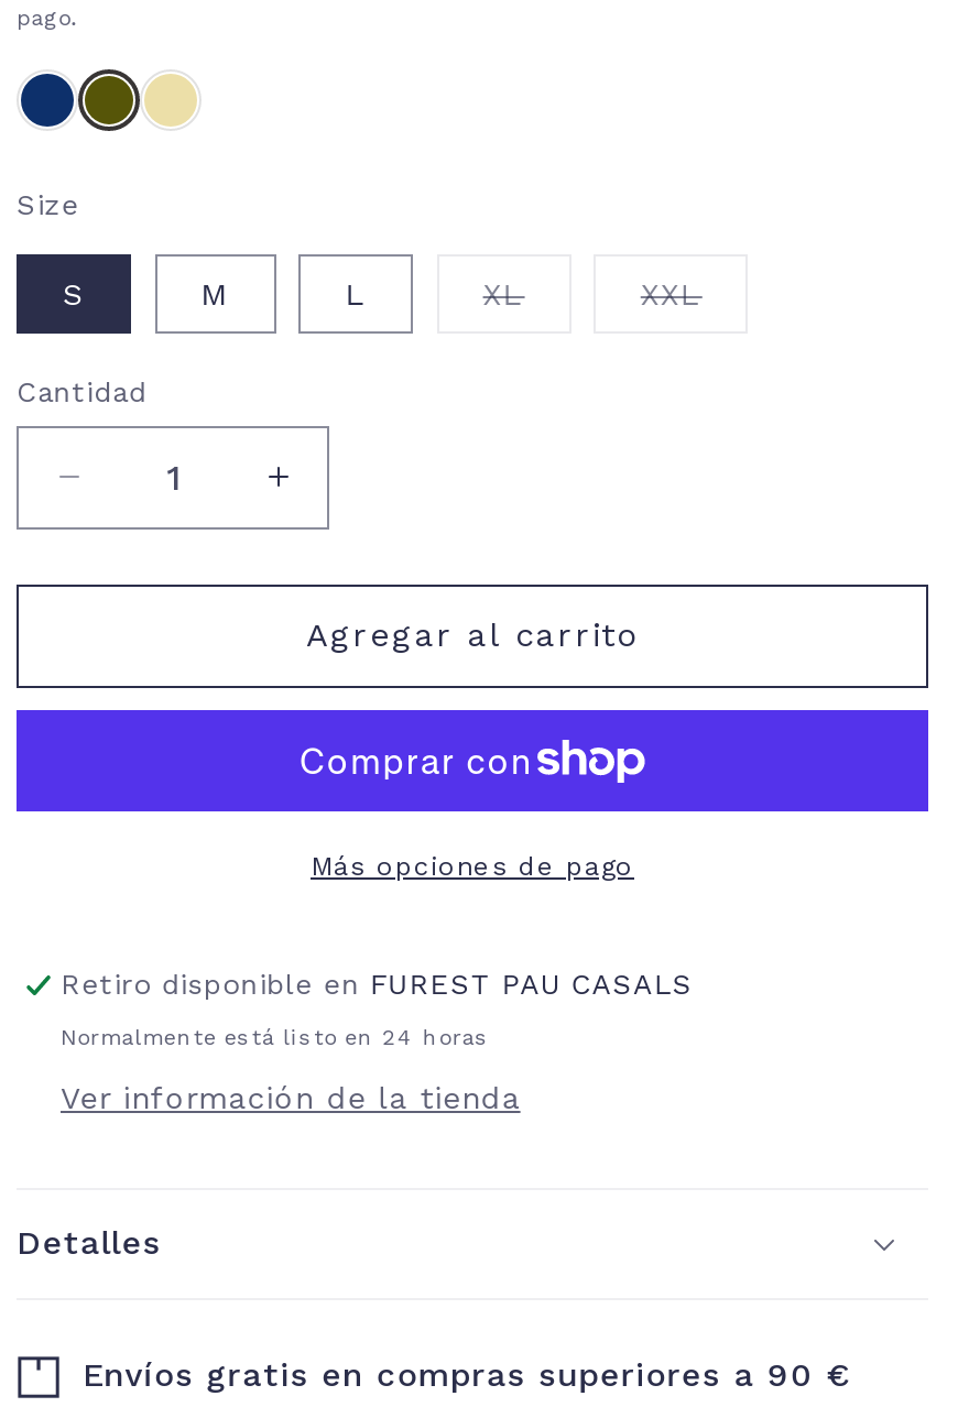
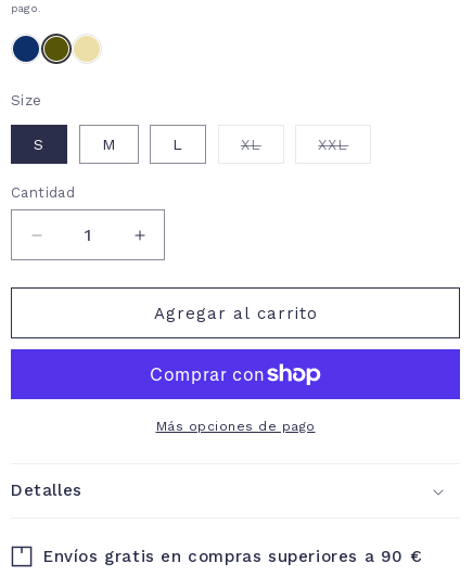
- Retiro disponible en FUREST PAU CASALS
- Normalmente está listo en 24 horas
- Ver información de la tienda
